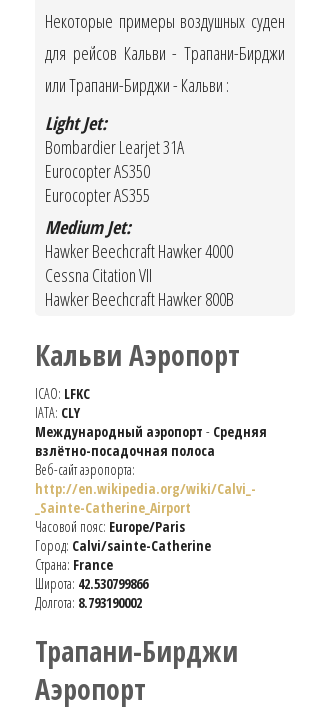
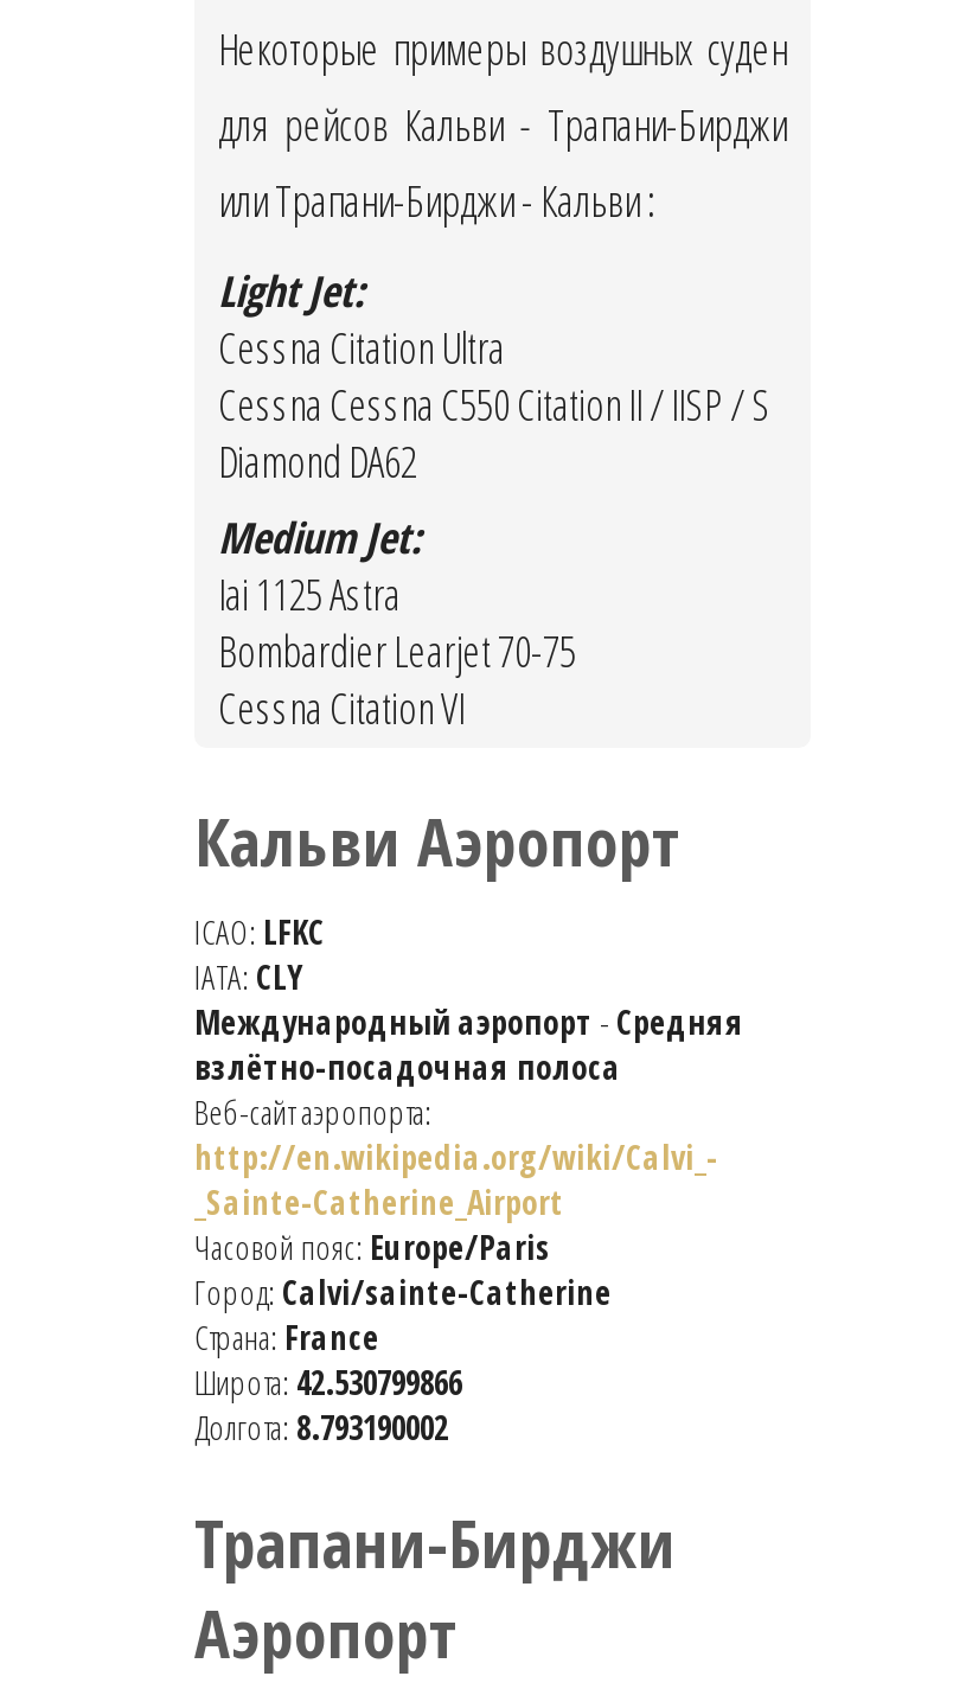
- Bombardier Learjet 31A
- Eurocopter AS350
- Eurocopter AS355
+ Cessna Citation Ultra
+ Cessna Cessna C550 Citation II / IISP / S
+ Diamond DA62

- Hawker Beechcraft Hawker 4000
- Cessna Citation VII
- Hawker Beechcraft Hawker 800B
+ Iai 1125 Astra
+ Bombardier Learjet 70-75
+ Cessna Citation VI
